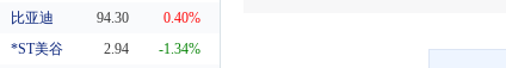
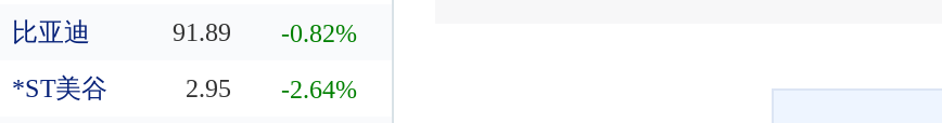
- 94.30
+ 91.89

- 0.40%
+ -0.82%

- 2.94
+ 2.95

- -1.34%
+ -2.64%
